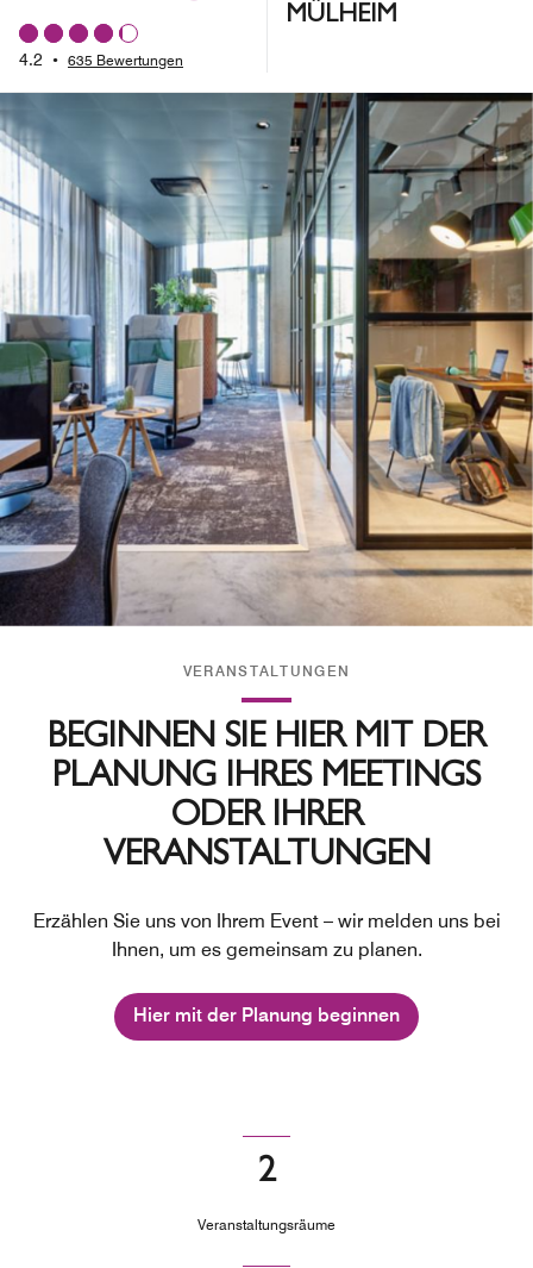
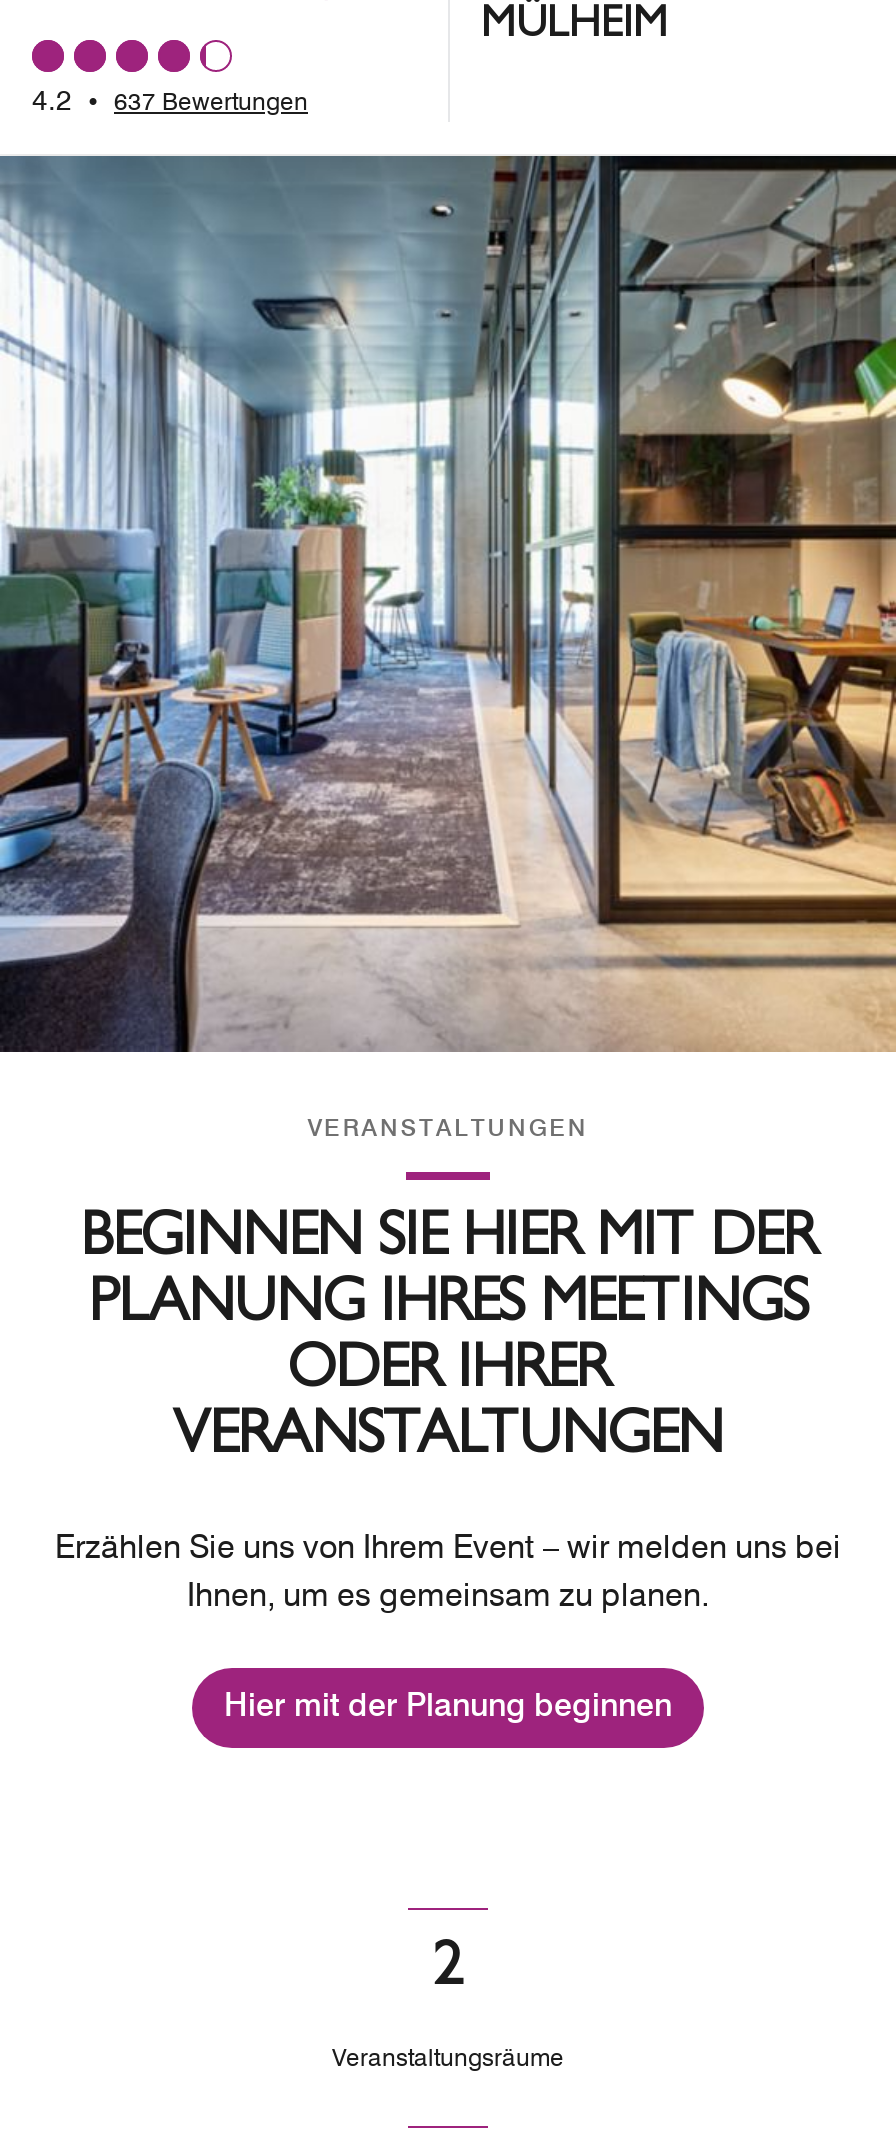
- 4.2 • 635 Bewertungen
+ 4.2 • 637 Bewertungen
